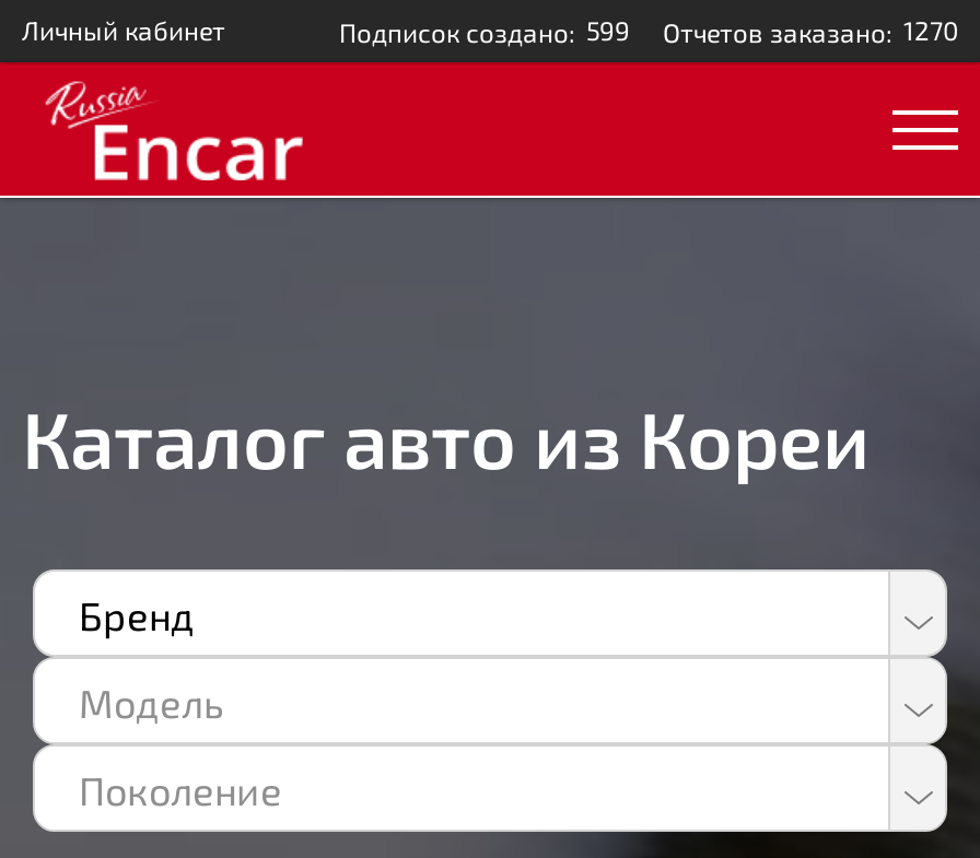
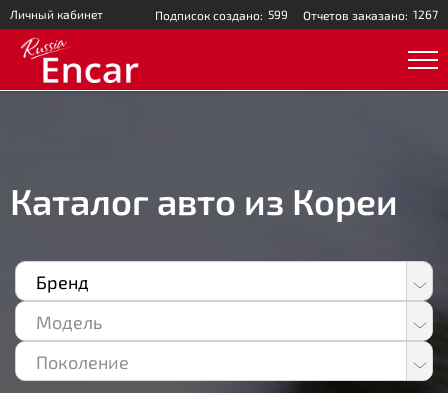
- Отчетов заказано: 1270
+ Отчетов заказано: 1267
